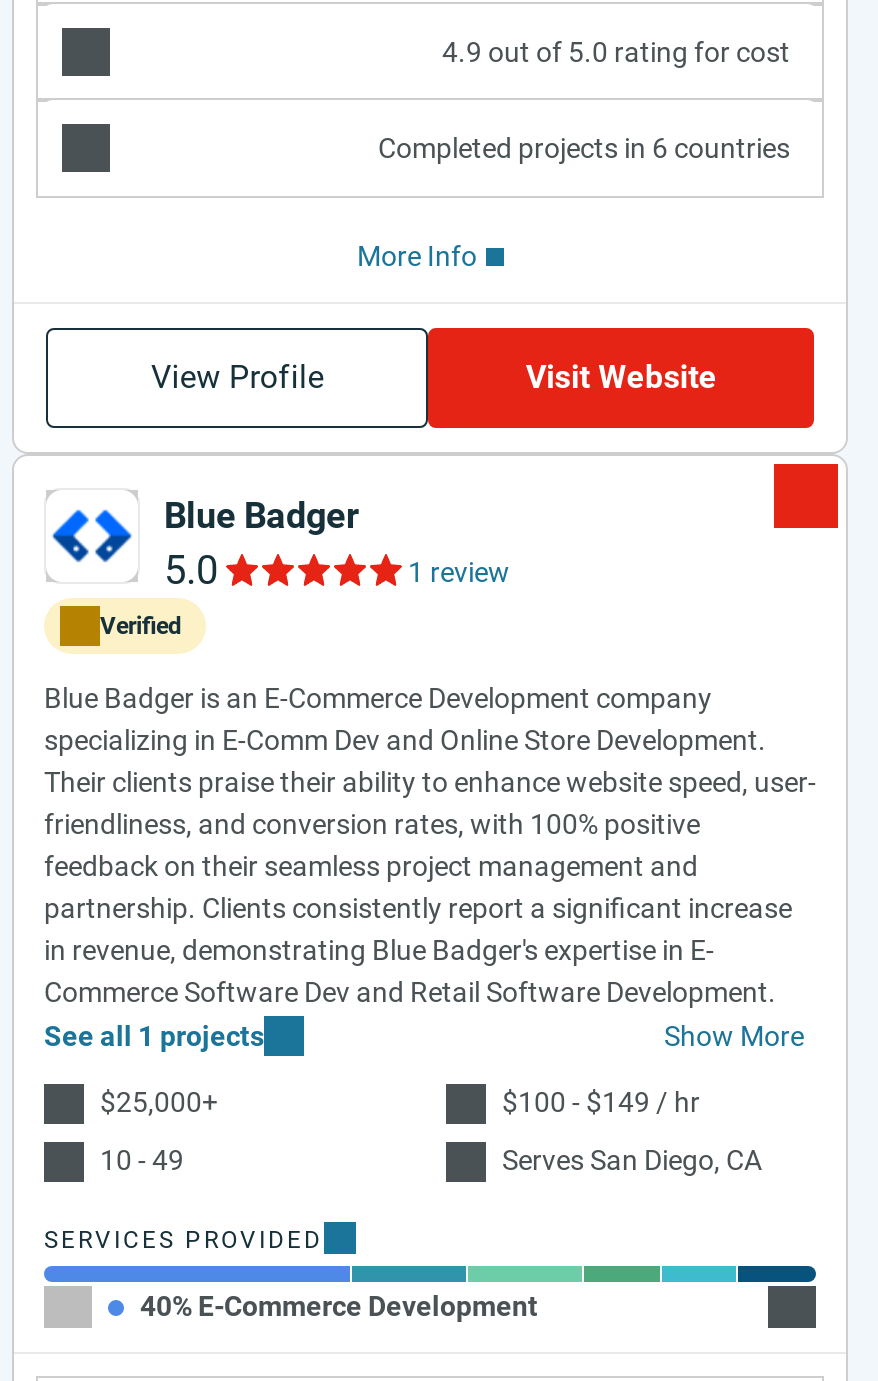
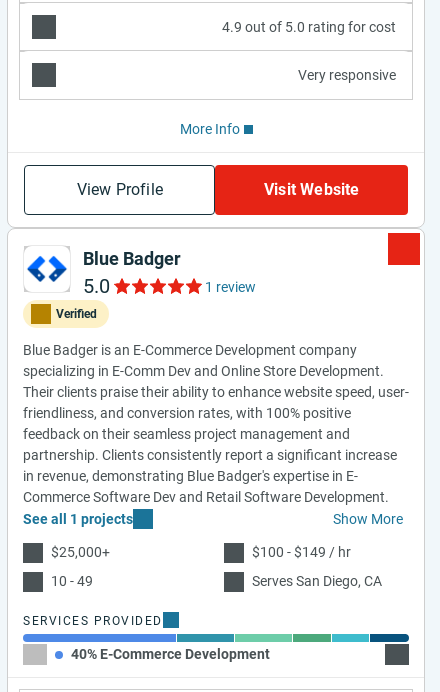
- Completed projects in 6 countries
+ Very responsive
